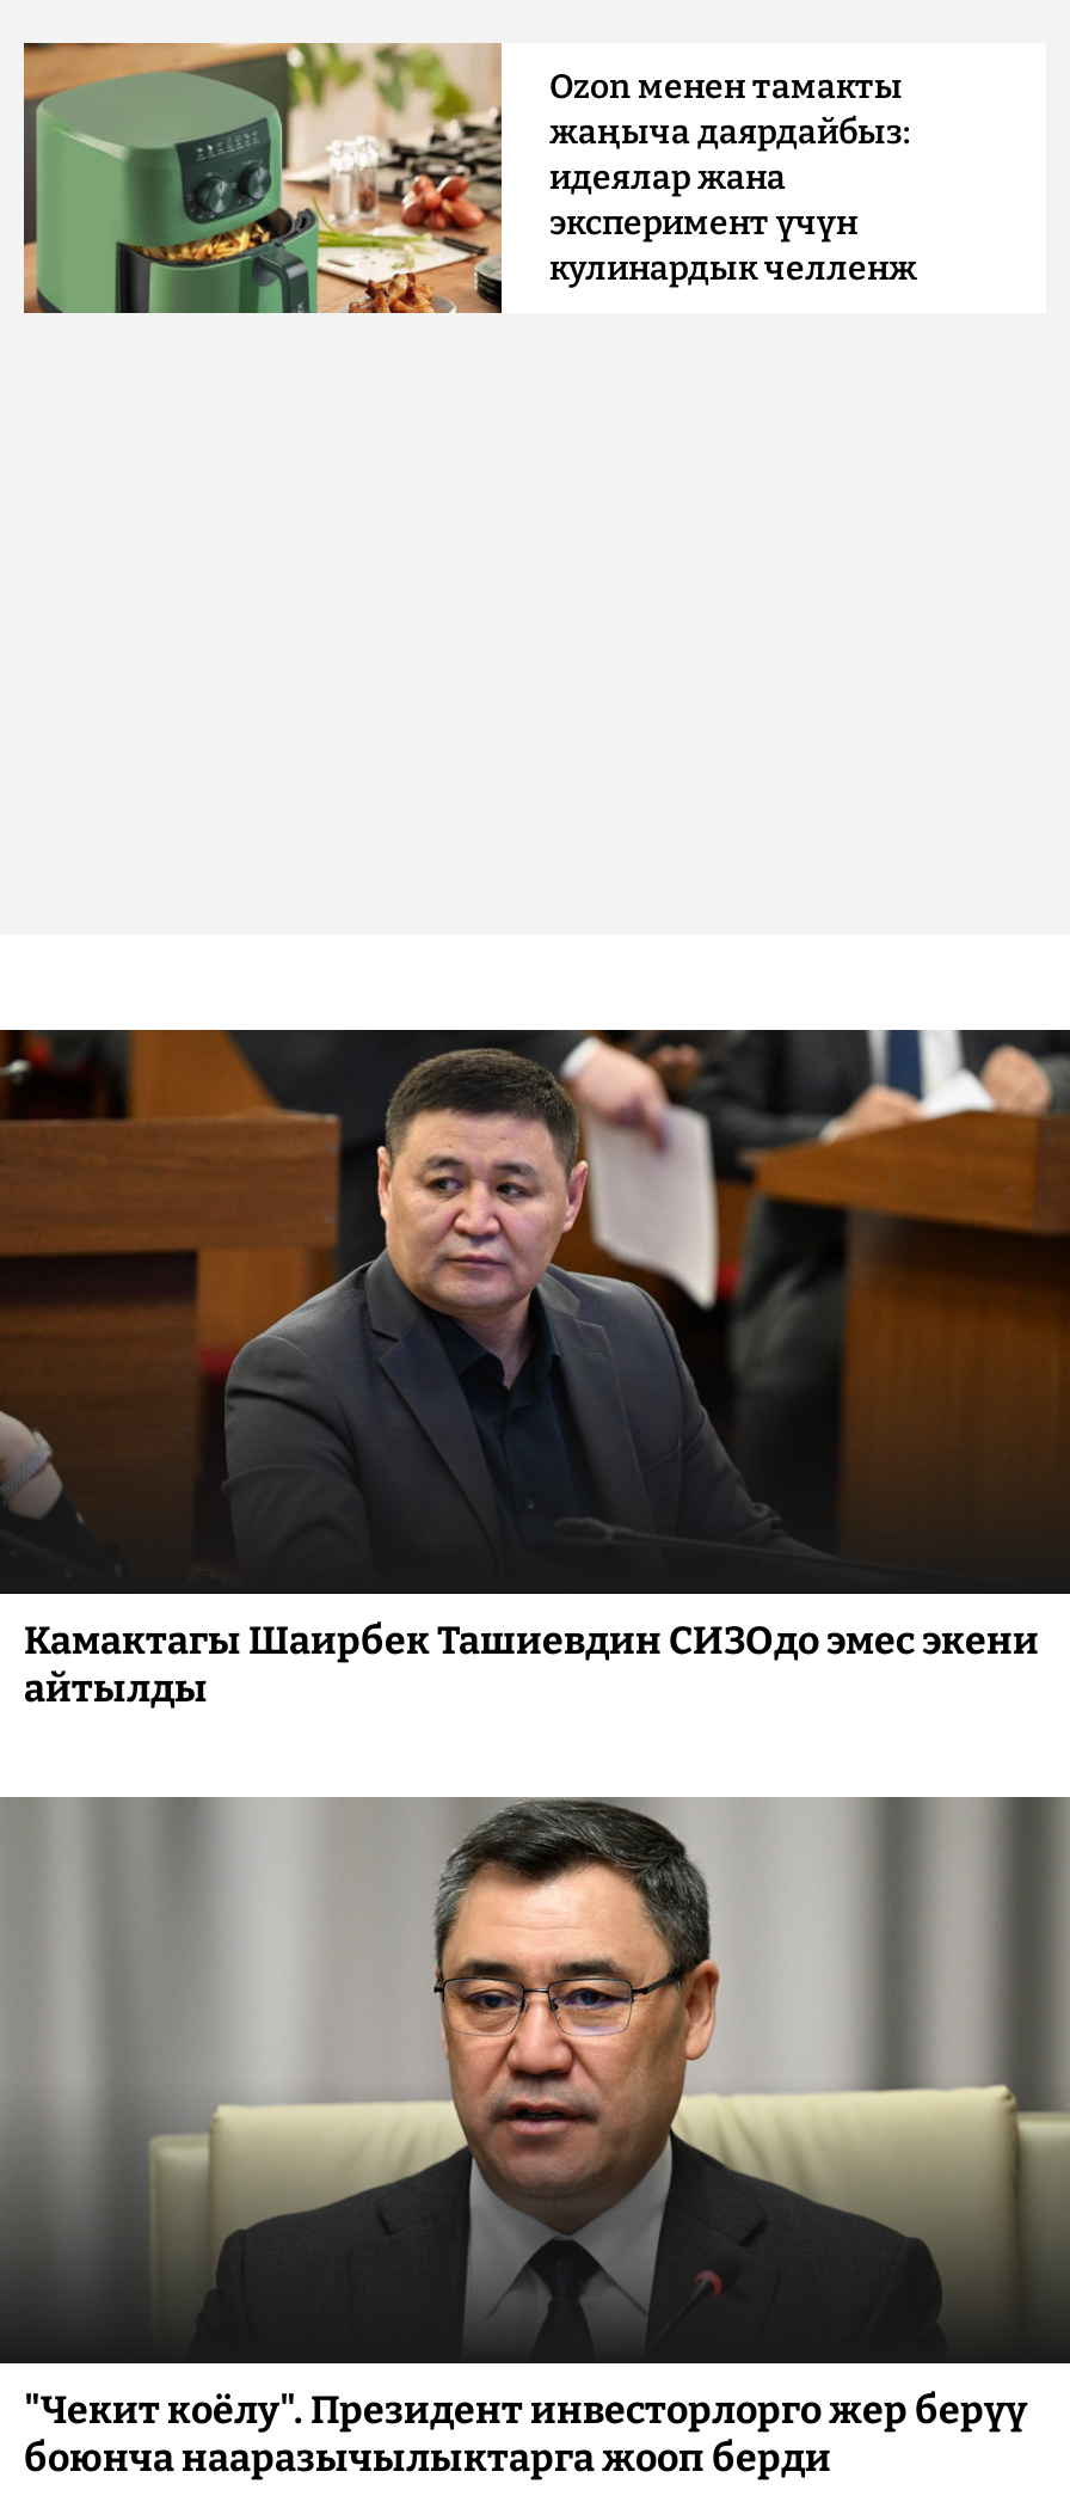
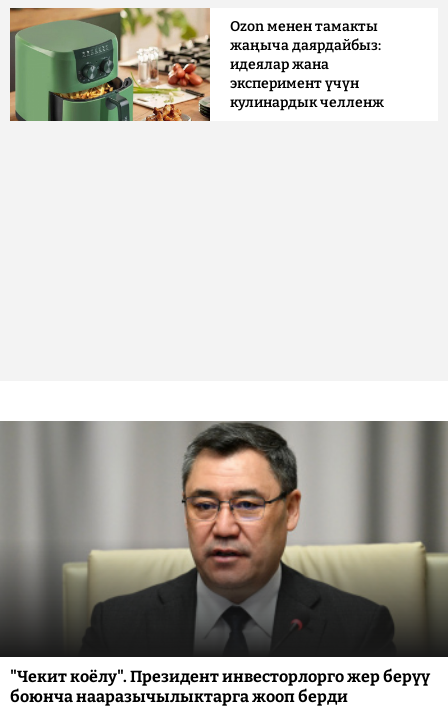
- [image]
- Камактагы Шаирбек Ташиевдин СИЗОдо эмес экени
- айтылды
